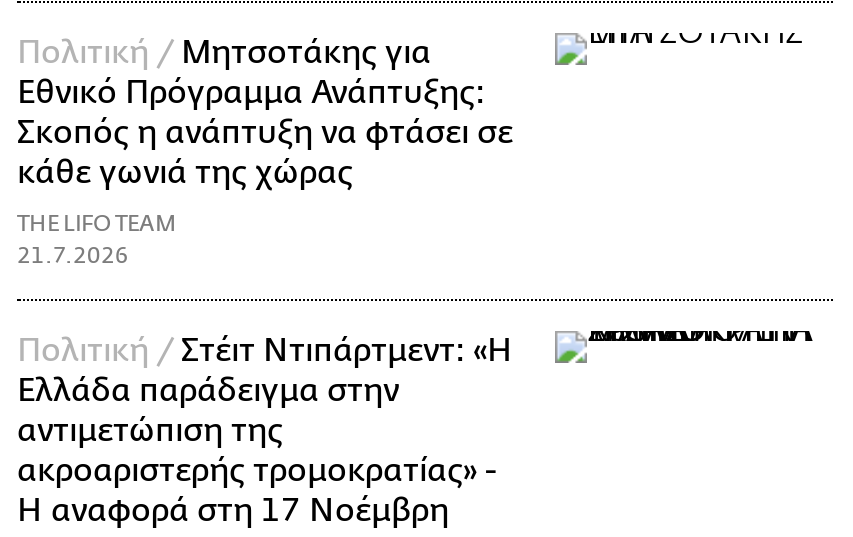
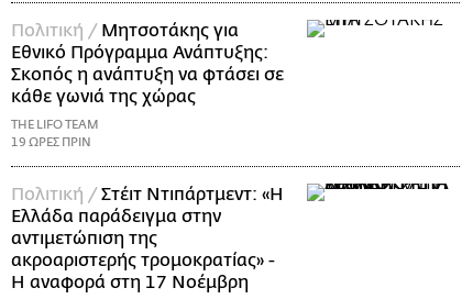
- 21.7.2026
+ 19 ΩΡΕΣ ΠΡΙΝ
